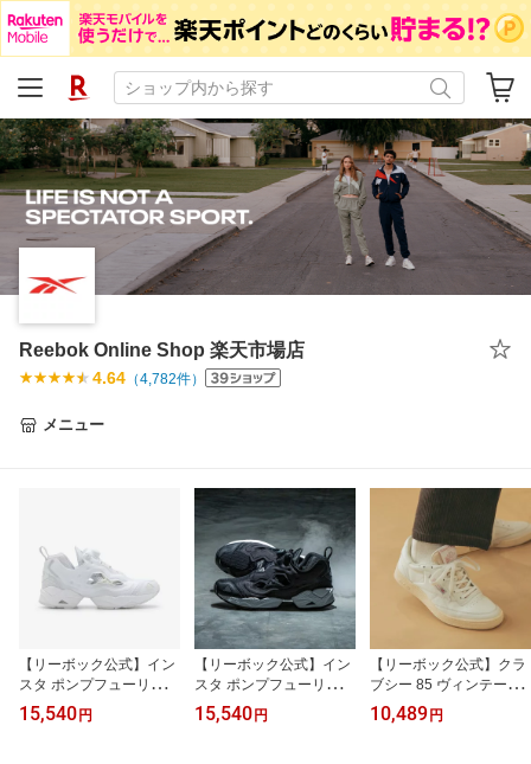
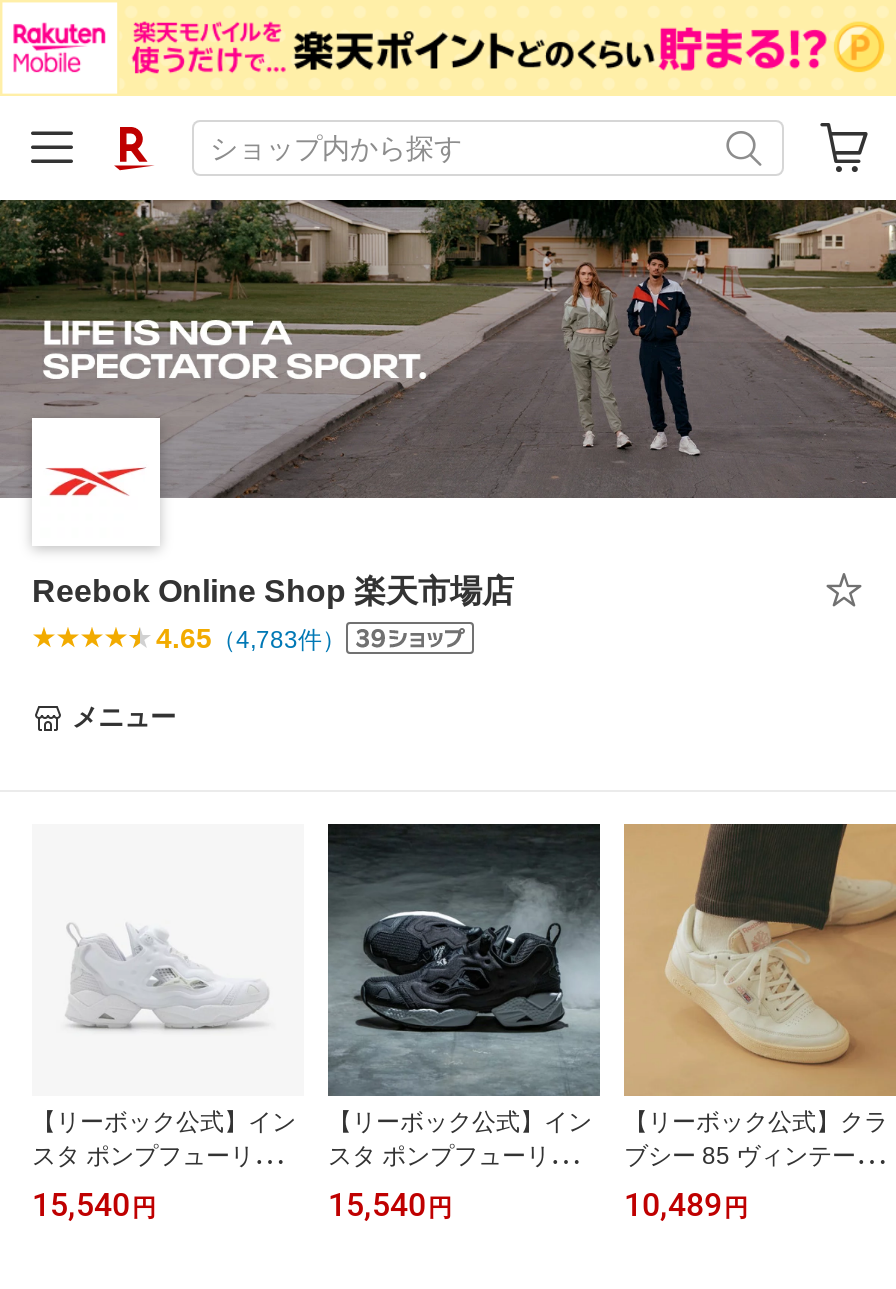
- 4.64（4,782件）
+ 4.65（4,783件）
